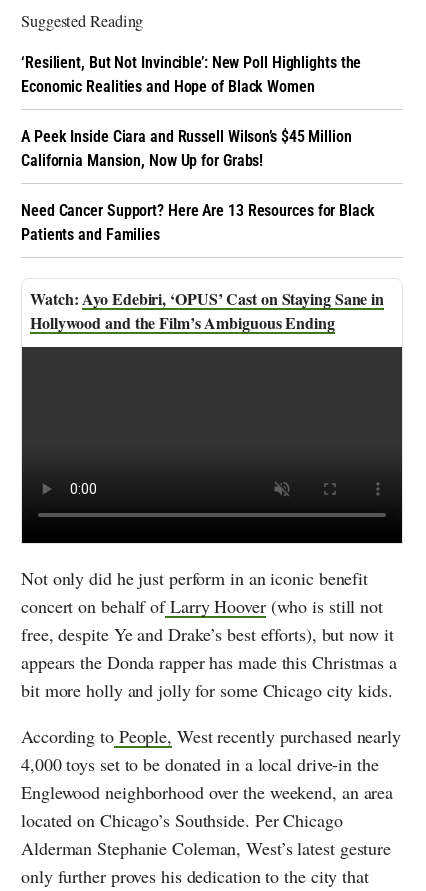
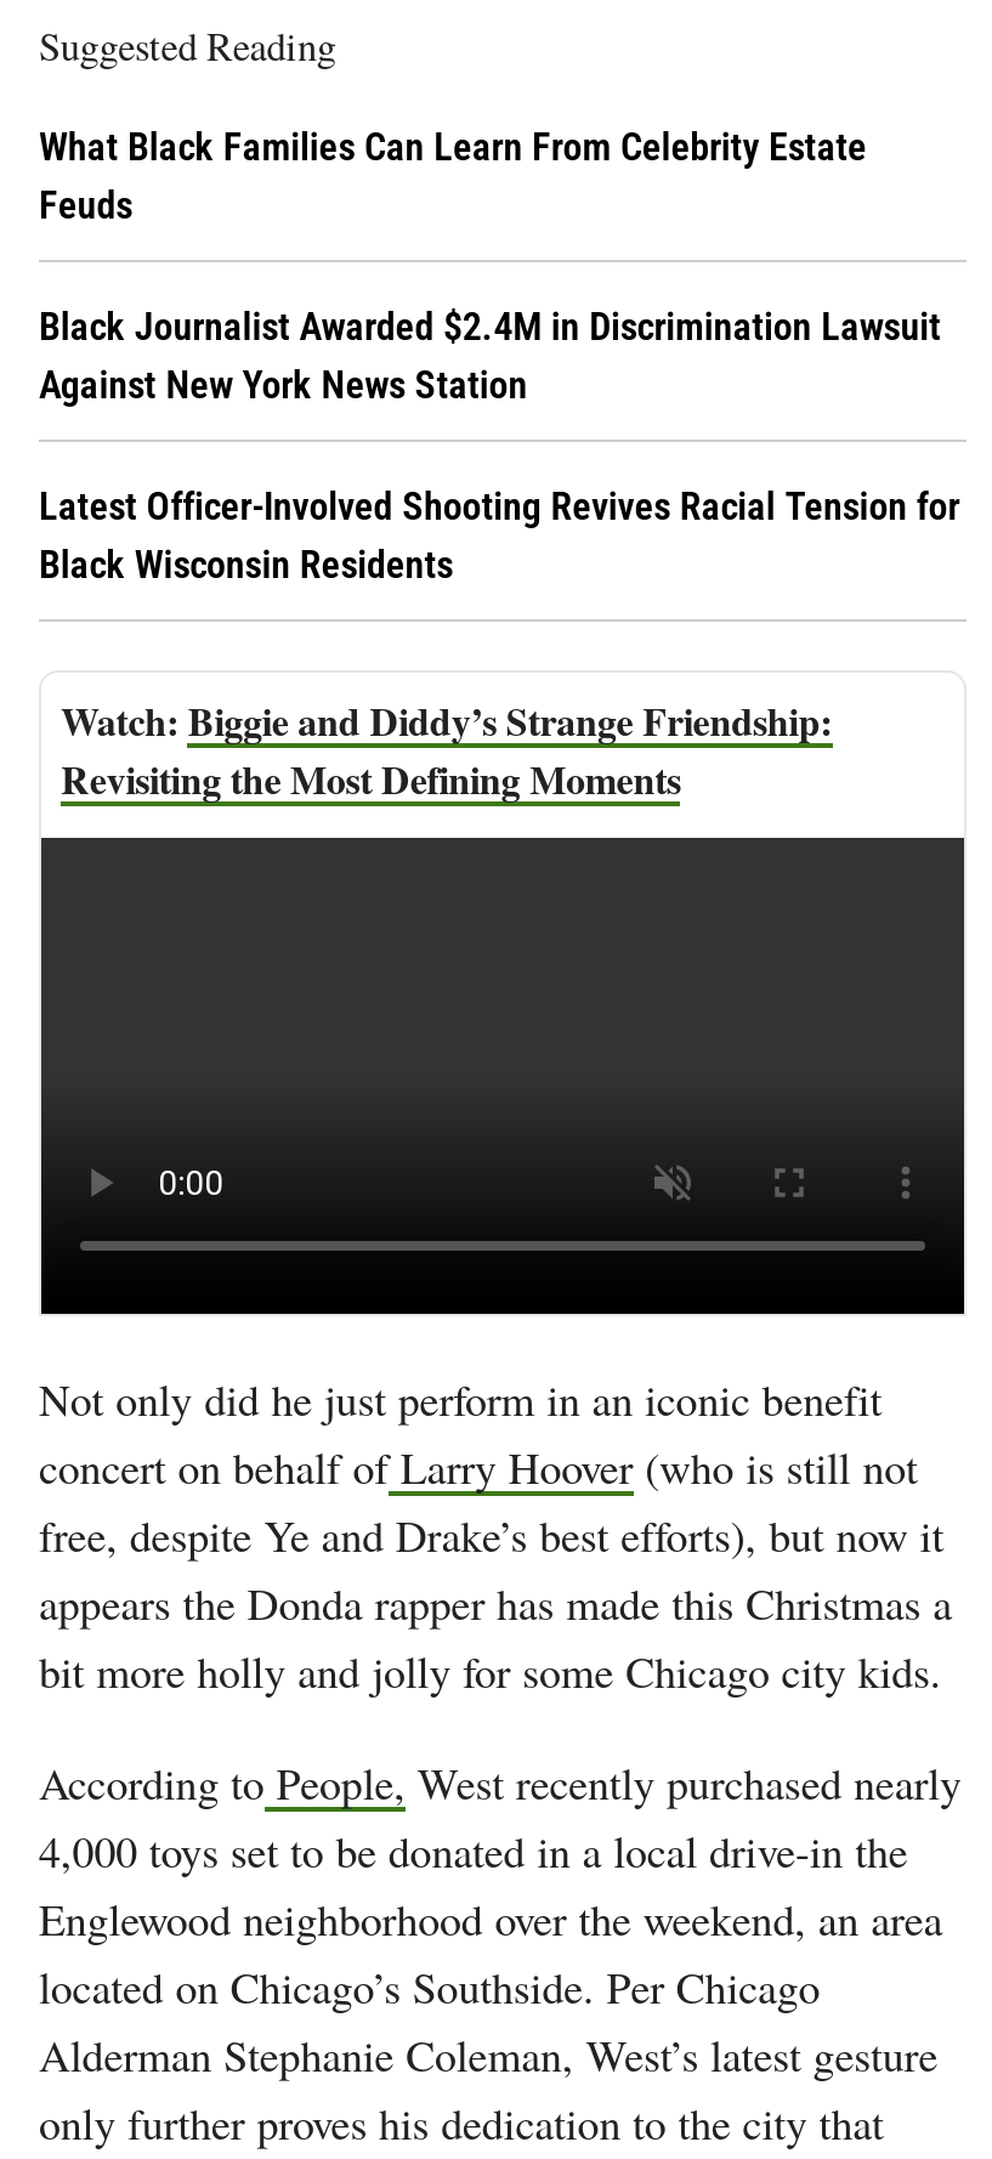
- ‘Resilient, But Not Invincible’: New Poll Highlights the
- Economic Realities and Hope of Black Women
+ What Black Families Can Learn From Celebrity Estate
+ Feuds

- A Peek Inside Ciara and Russell Wilson’s $45 Million
- California Mansion, Now Up for Grabs!
+ Black Journalist Awarded $2.4M in Discrimination Lawsuit
+ Against New York News Station

- Need Cancer Support? Here Are 13 Resources for Black
- Patients and Families
+ Latest Officer-Involved Shooting Revives Racial Tension for
+ Black Wisconsin Residents

- Ayo Edebiri, ‘OPUS’ Cast on Staying Sane in
- Hollywood and the Film’s Ambiguous Ending
+ Biggie and Diddy’s Strange Friendship:
+ Revisiting the Most Defining Moments
